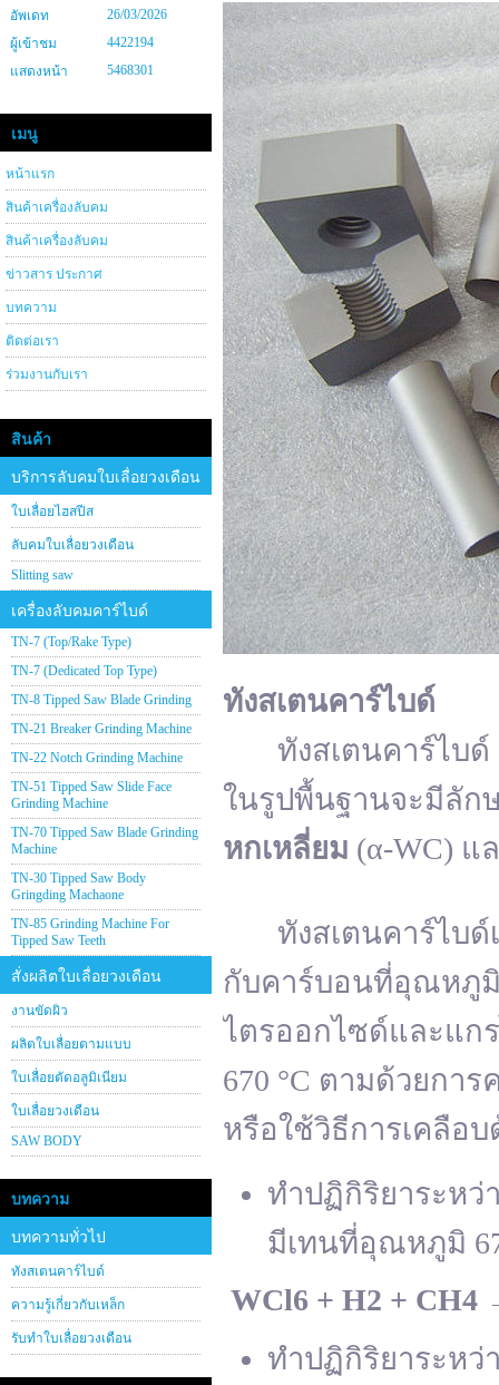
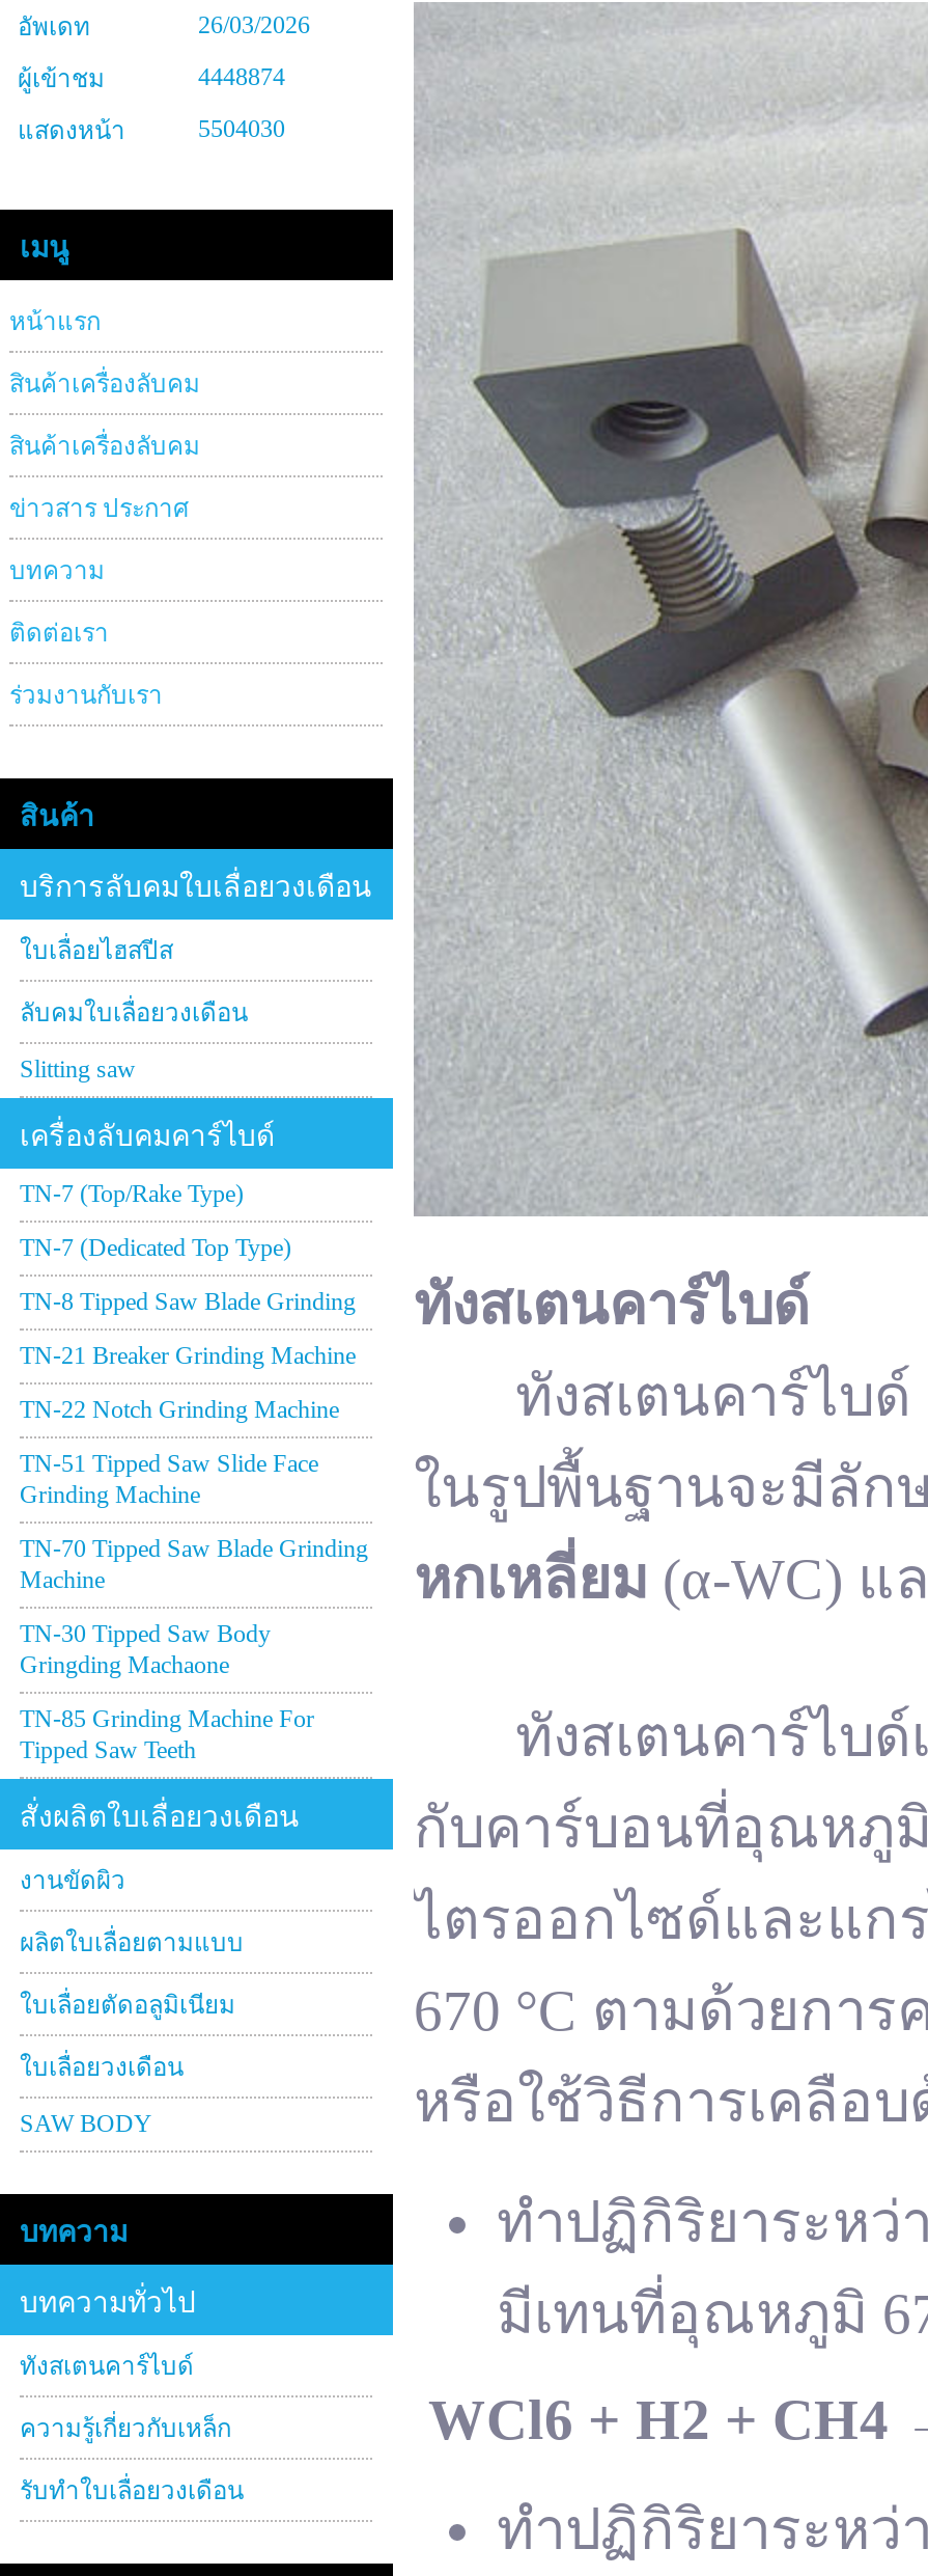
- 4422194
+ 4448874

- 5468301
+ 5504030
